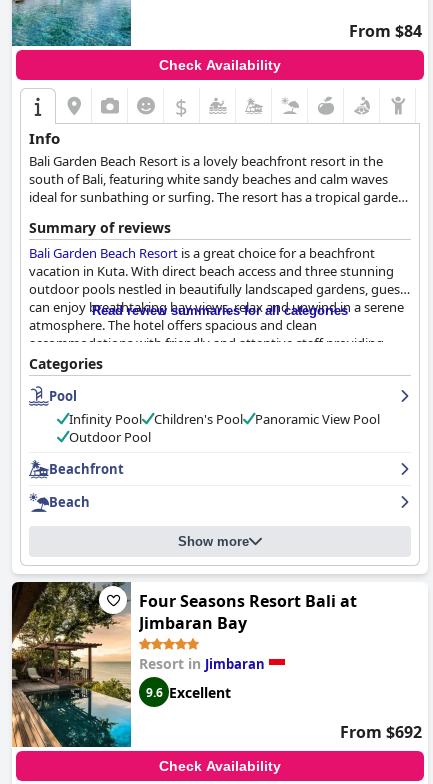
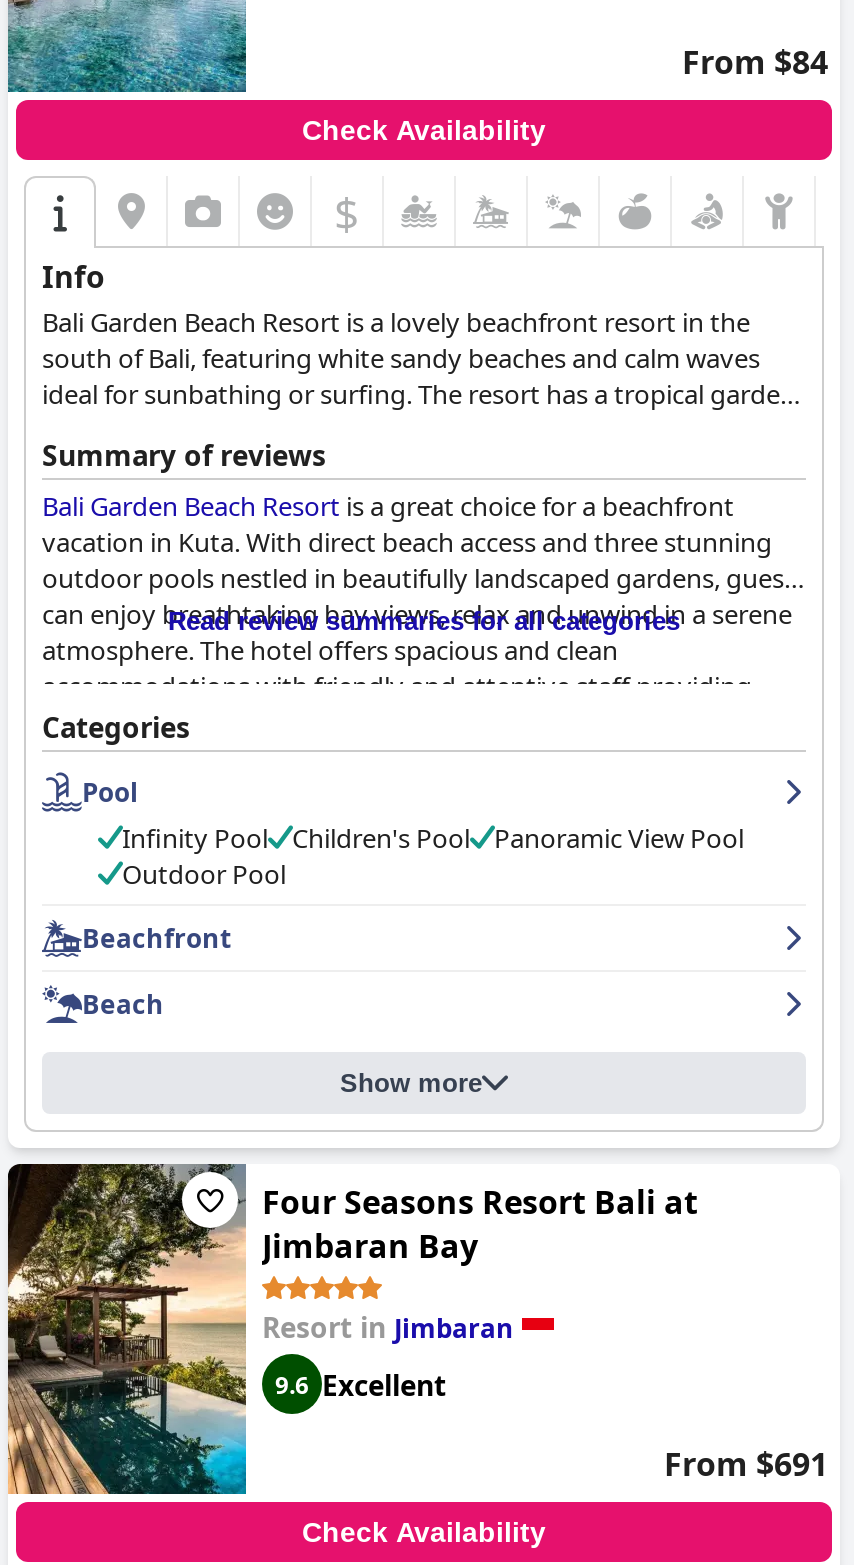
- From $692
+ From $691
